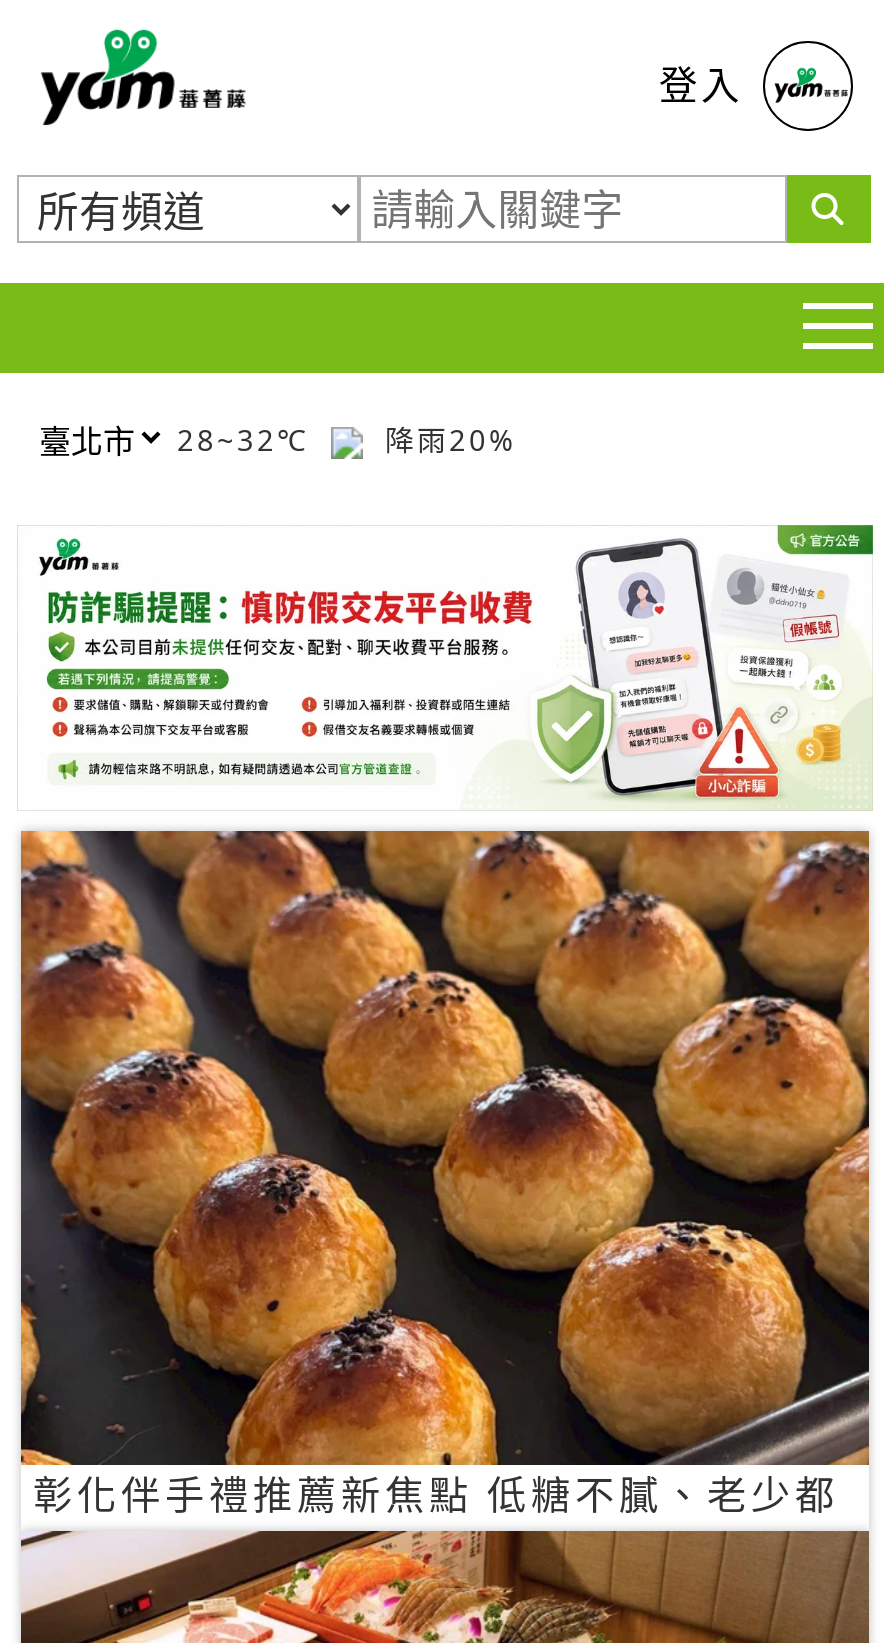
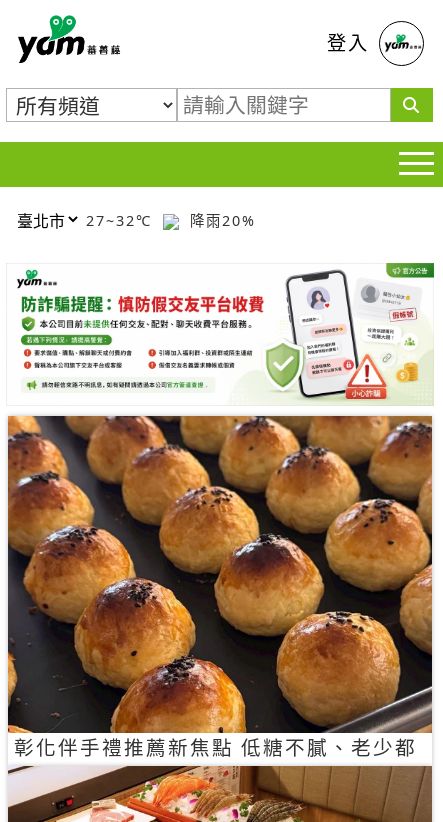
- 28~32℃ 降雨20%
+ 27~32℃ 降雨20%
